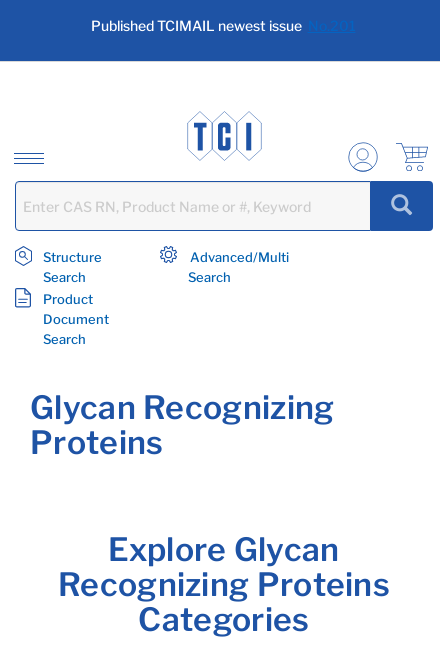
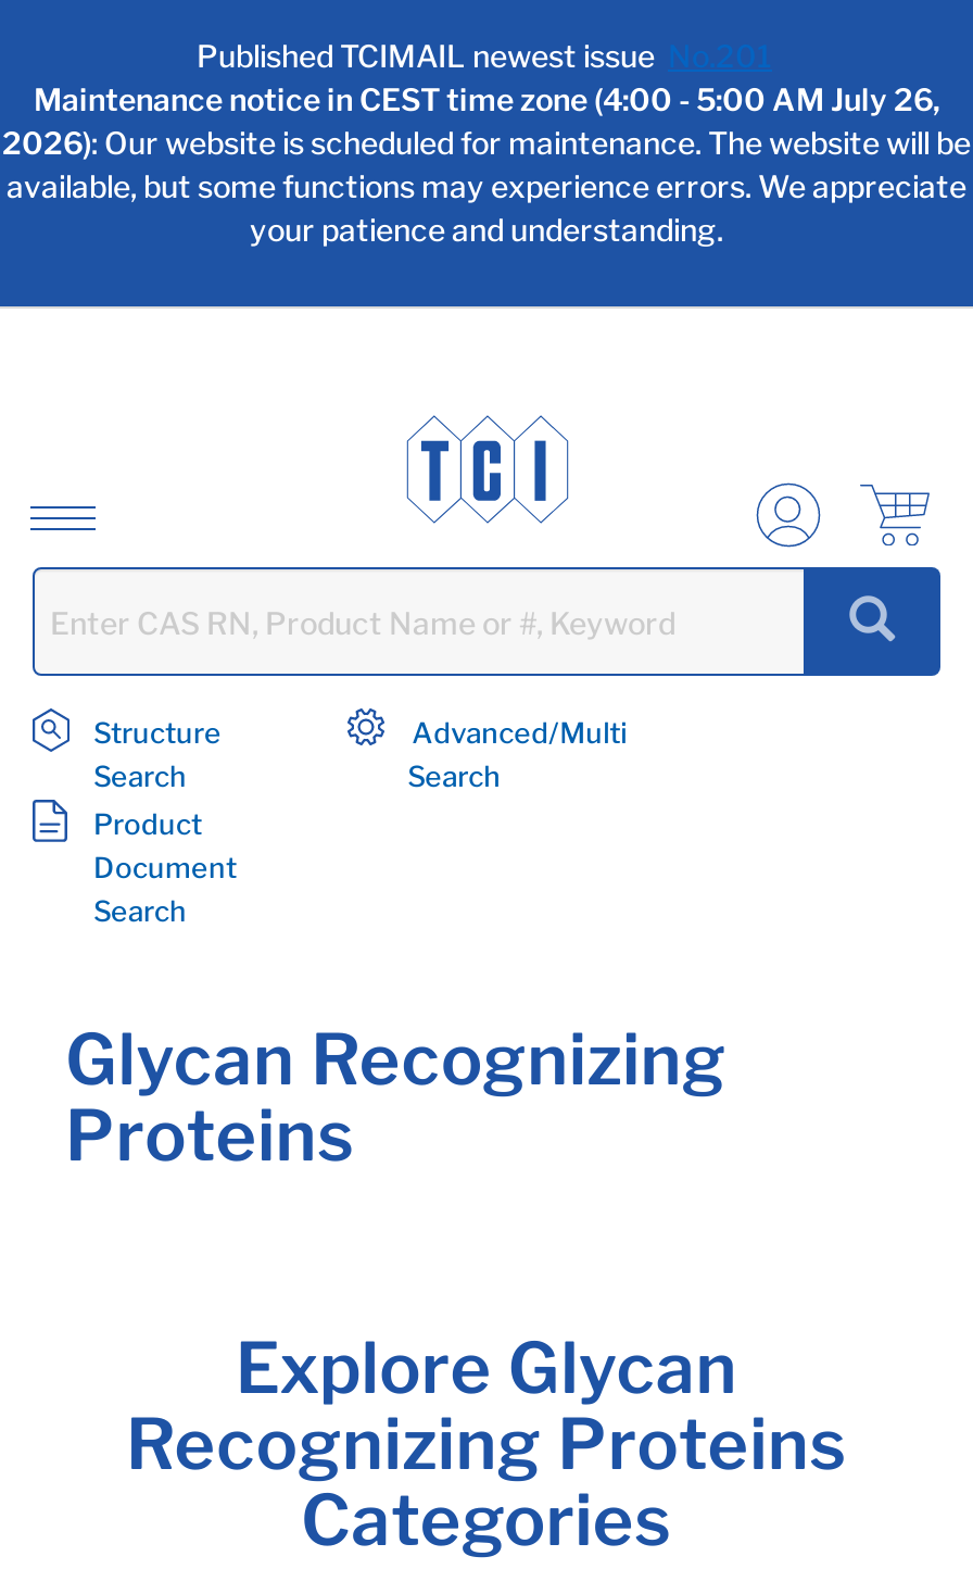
+ Maintenance notice in CEST time zone (4:00 - 5:00 AM July 26,
+ 2026): Our website is scheduled for maintenance. The website will be
+ available, but some functions may experience errors. We appreciate
+ your patience and understanding.
